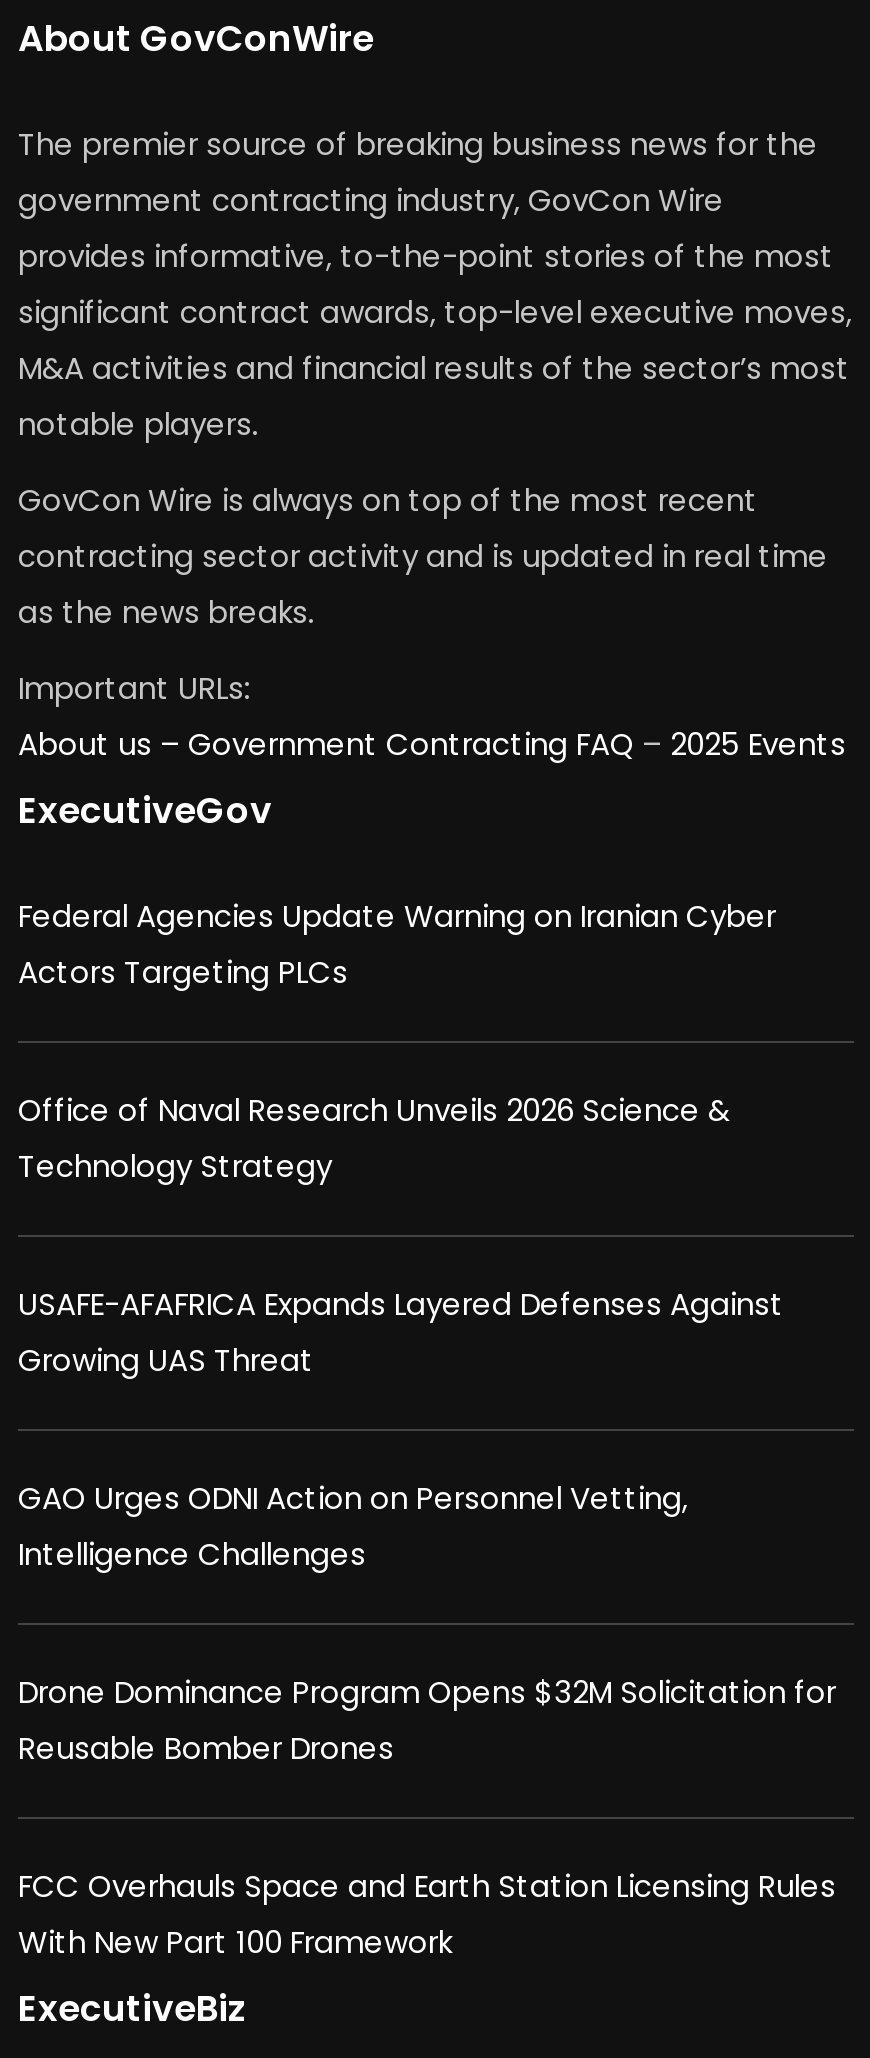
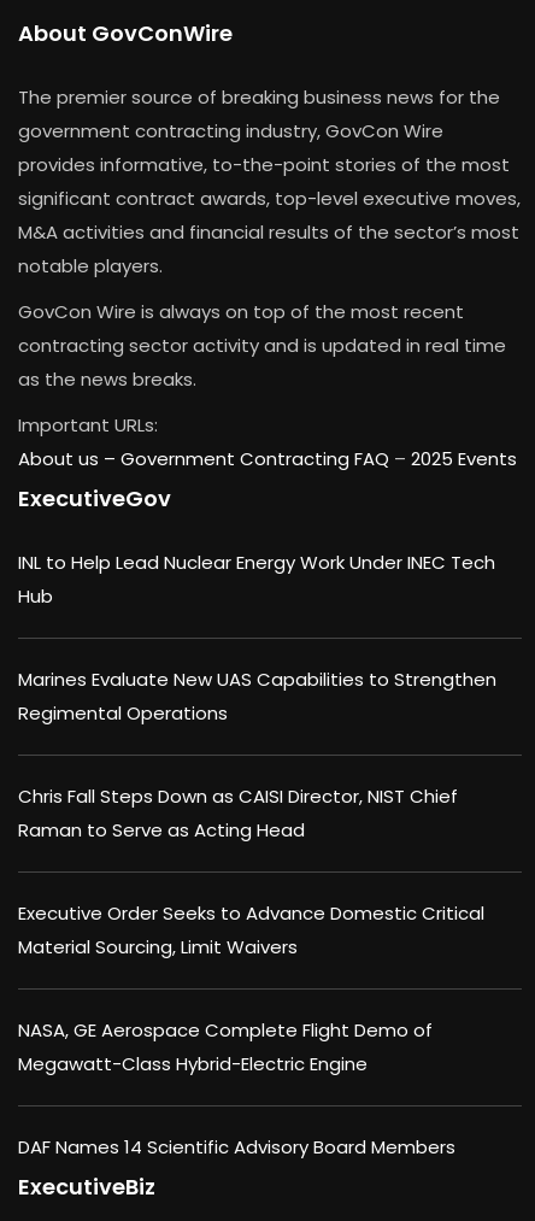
- Federal Agencies Update Warning on Iranian Cyber
- Actors Targeting PLCs
+ INL to Help Lead Nuclear Energy Work Under INEC Tech
+ Hub

- Office of Naval Research Unveils 2026 Science &
- Technology Strategy
+ Marines Evaluate New UAS Capabilities to Strengthen
+ Regimental Operations

- USAFE-AFAFRICA Expands Layered Defenses Against
- Growing UAS Threat
+ Chris Fall Steps Down as CAISI Director, NIST Chief
+ Raman to Serve as Acting Head

- GAO Urges ODNI Action on Personnel Vetting,
- Intelligence Challenges
+ Executive Order Seeks to Advance Domestic Critical
+ Material Sourcing, Limit Waivers

- Drone Dominance Program Opens $32M Solicitation for
- Reusable Bomber Drones
+ NASA, GE Aerospace Complete Flight Demo of
+ Megawatt-Class Hybrid-Electric Engine

- FCC Overhauls Space and Earth Station Licensing Rules
- With New Part 100 Framework
+ DAF Names 14 Scientific Advisory Board Members
